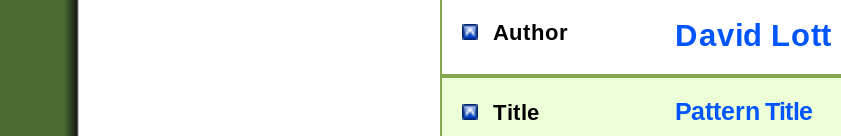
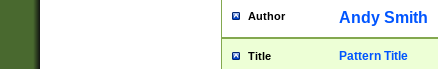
- David Lott
+ Andy Smith
